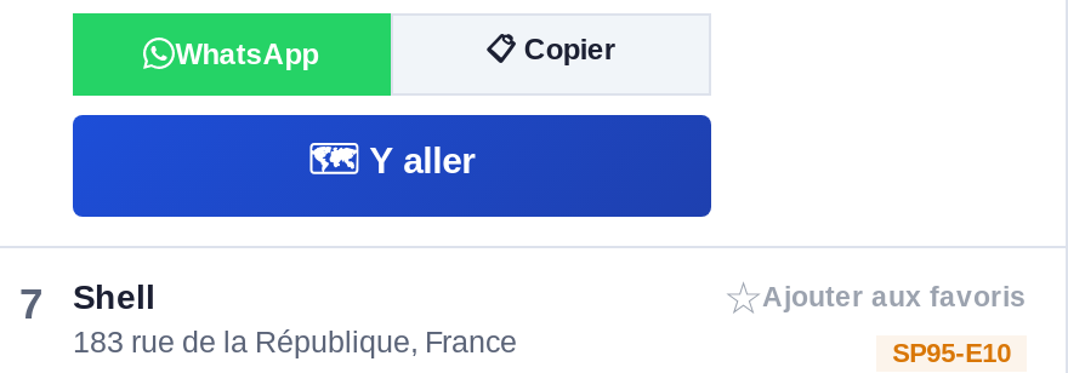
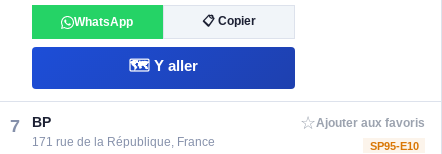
- Shell
- 183 rue de la République, France
+ BP
+ 171 rue de la République, France
